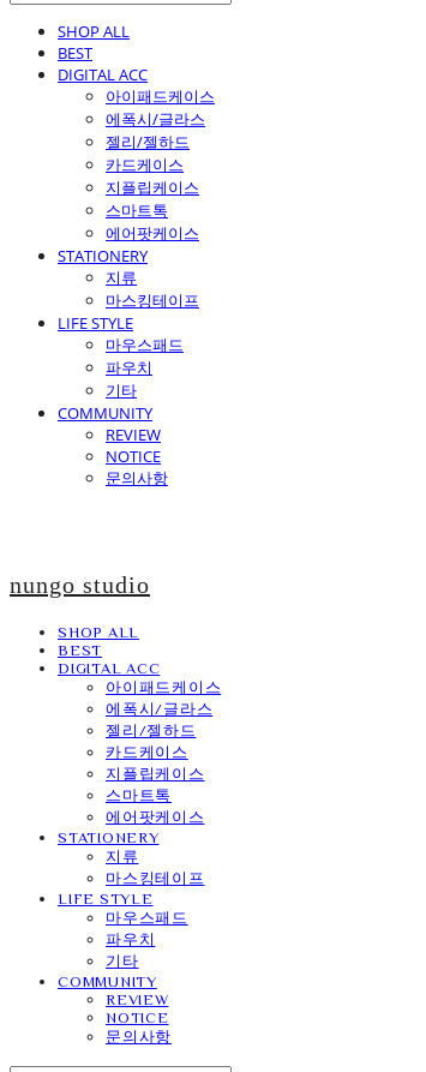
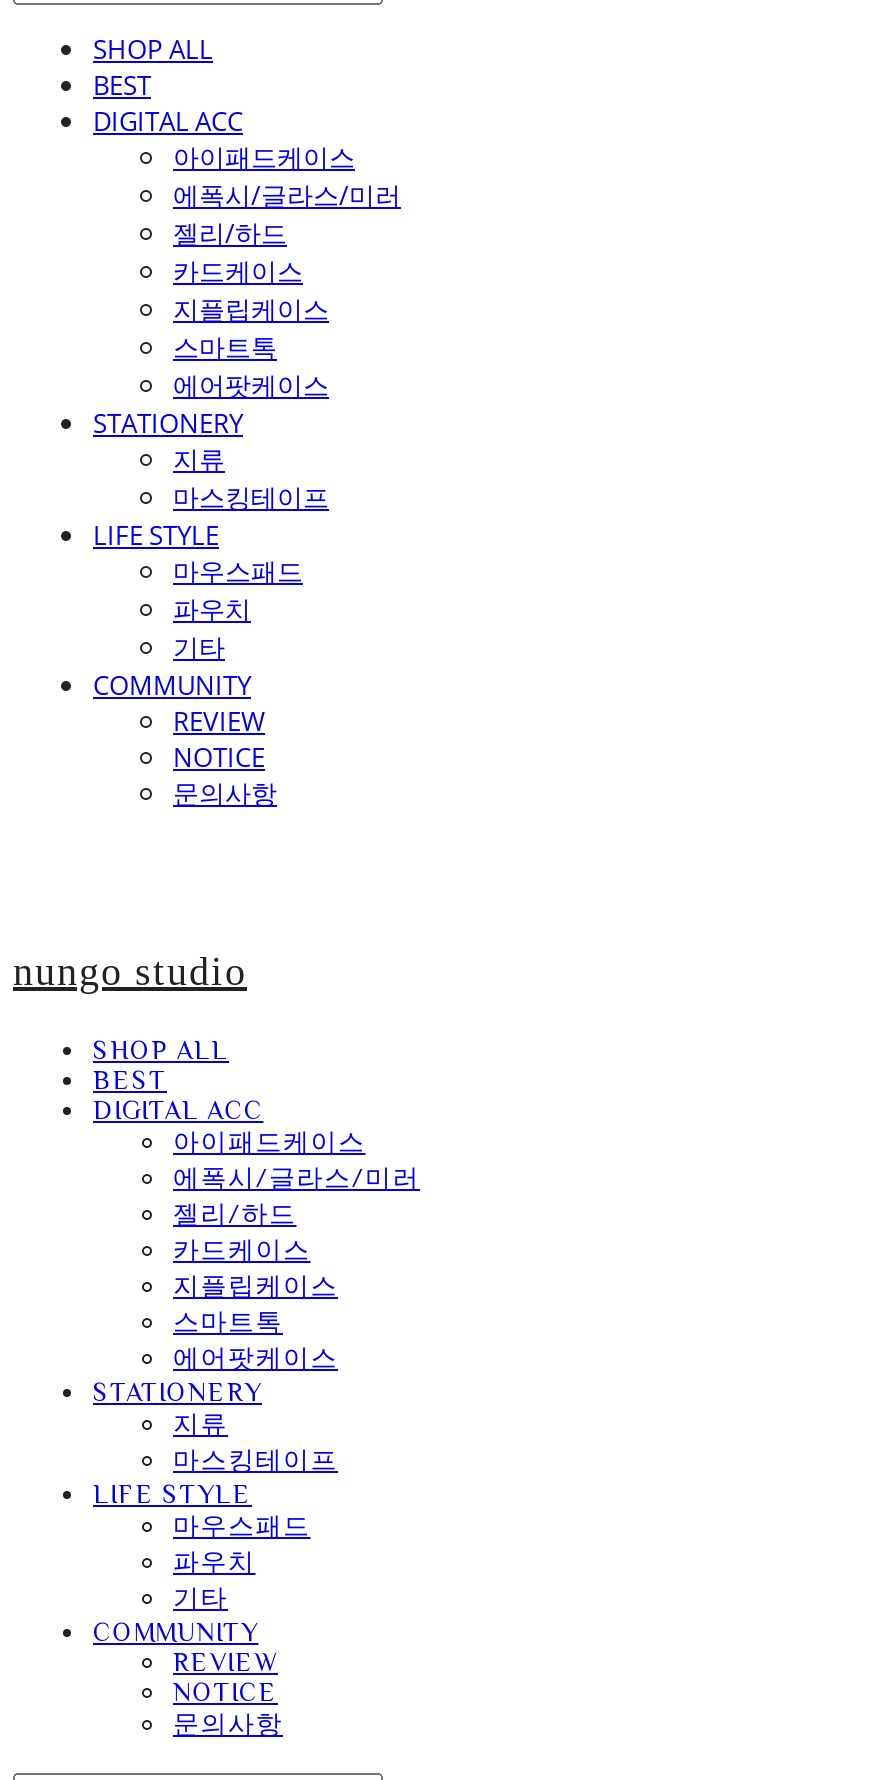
- 에폭시/글라스
- 젤리/젤하드
+ 에폭시/글라스/미러
+ 젤리/하드

- 에폭시/글라스
- 젤리/젤하드
+ 에폭시/글라스/미러
+ 젤리/하드
